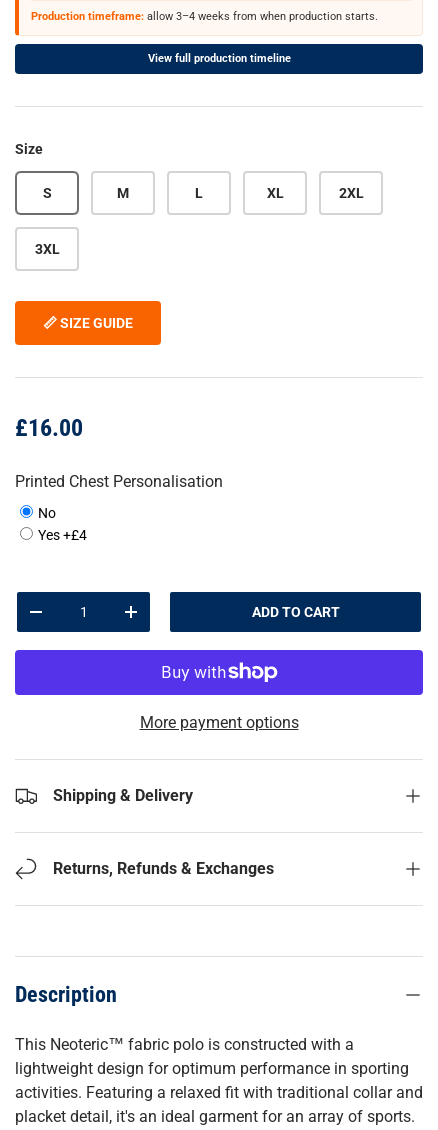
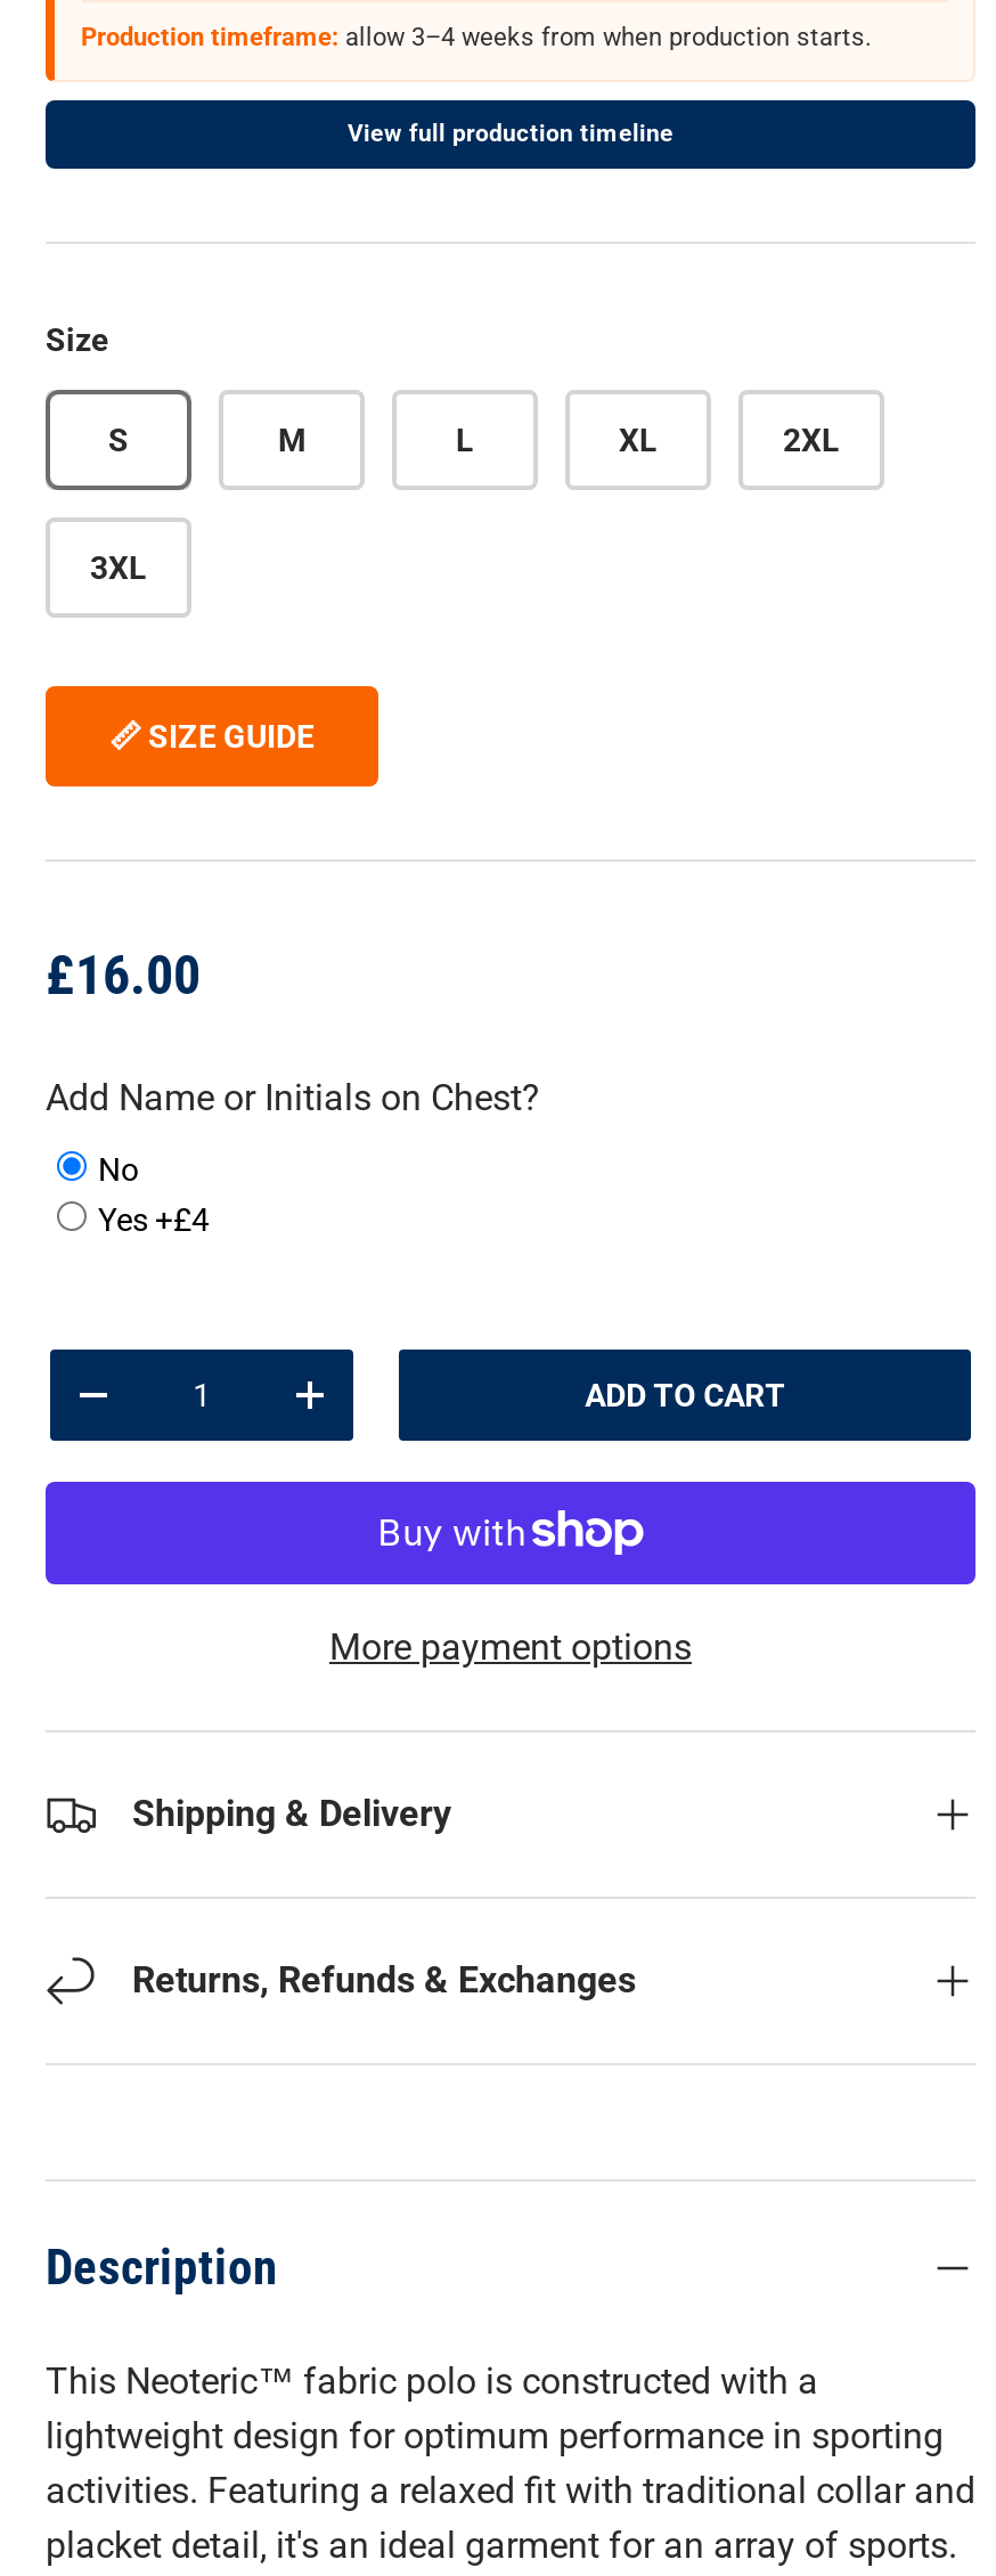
- Printed Chest Personalisation
+ Add Name or Initials on Chest?
